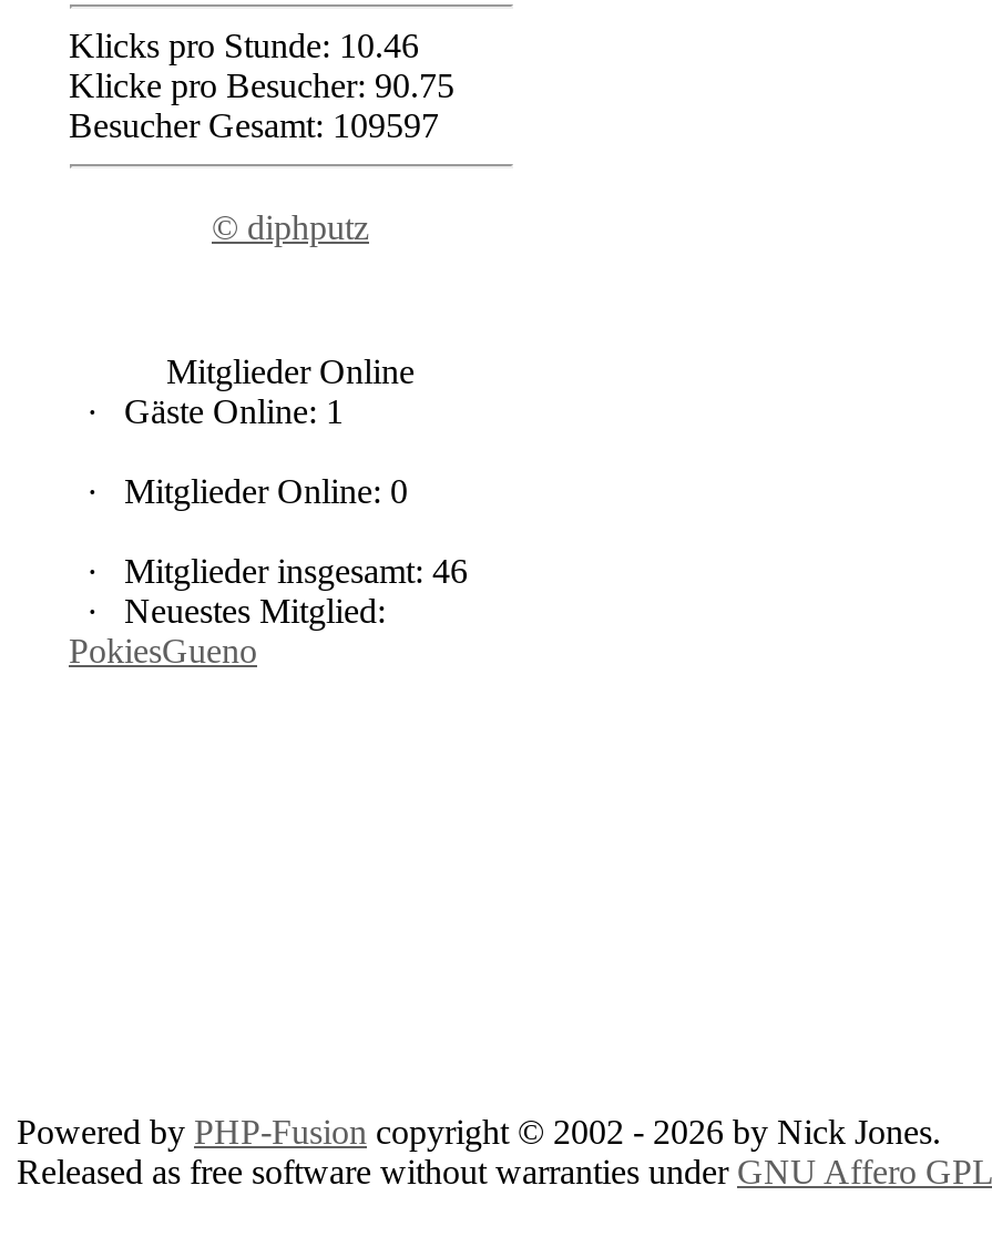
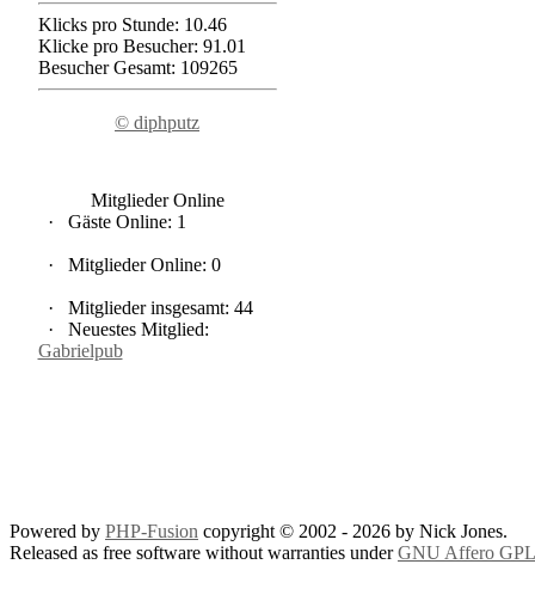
- Klicke pro Besucher: 90.75
+ Klicke pro Besucher: 91.01

- Besucher Gesamt: 109597
+ Besucher Gesamt: 109265

- · Mitglieder insgesamt: 46
+ · Mitglieder insgesamt: 44

- PokiesGueno
+ Gabrielpub
